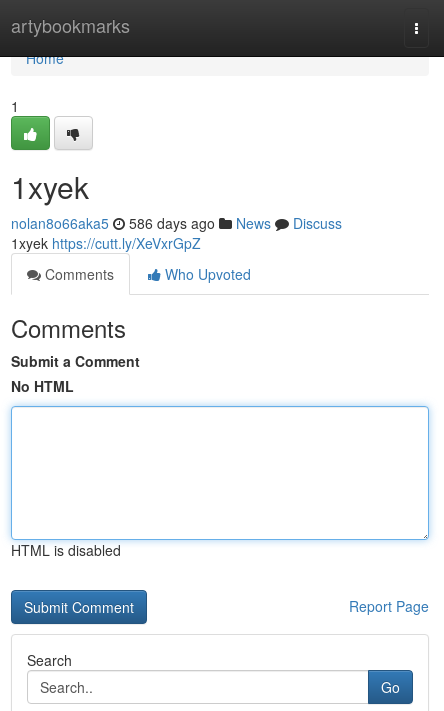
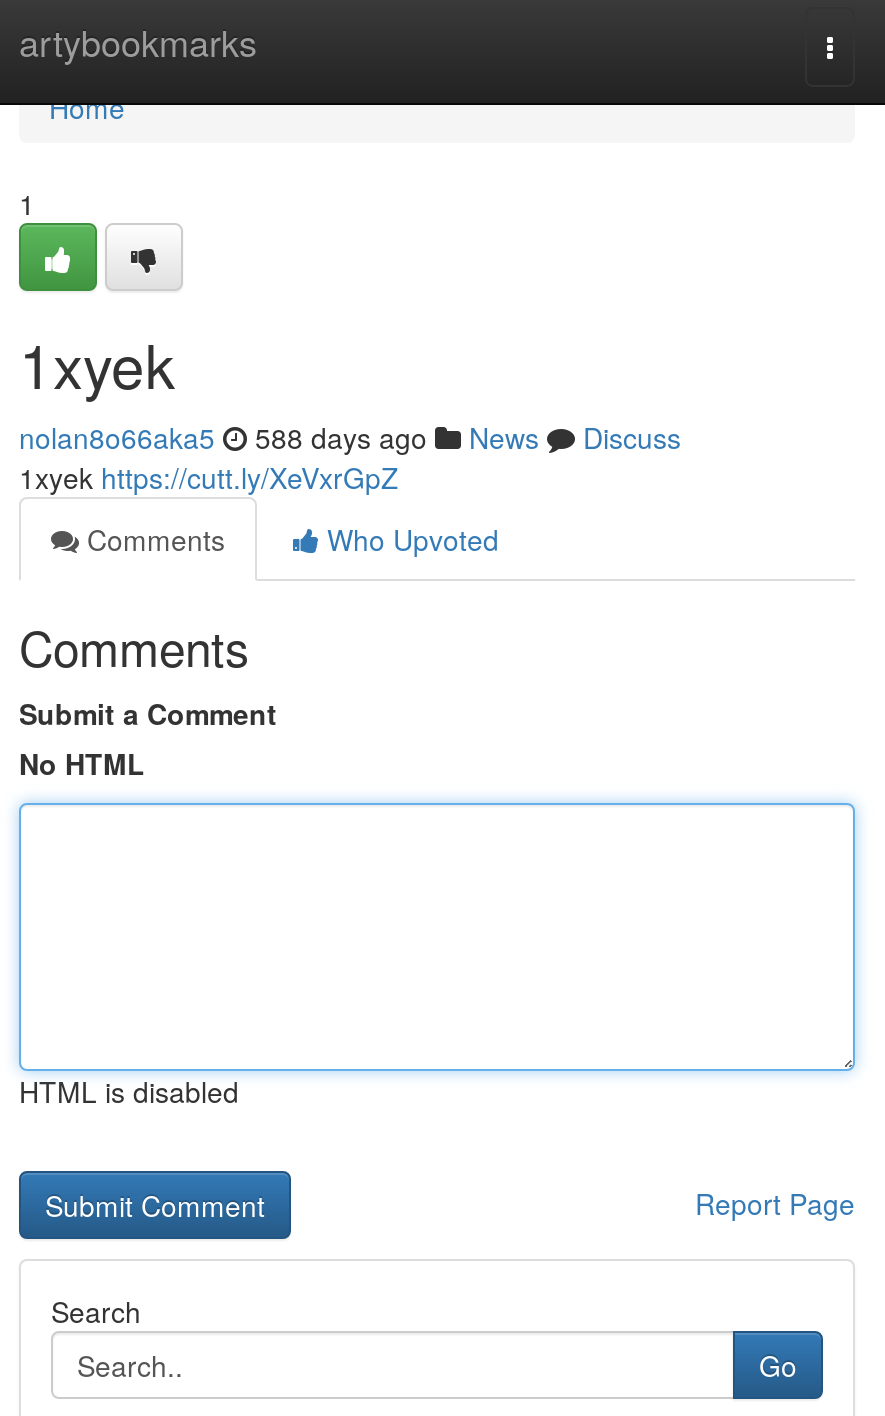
- nolan8o66aka5 586 days ago News Discuss
+ nolan8o66aka5 588 days ago News Discuss
